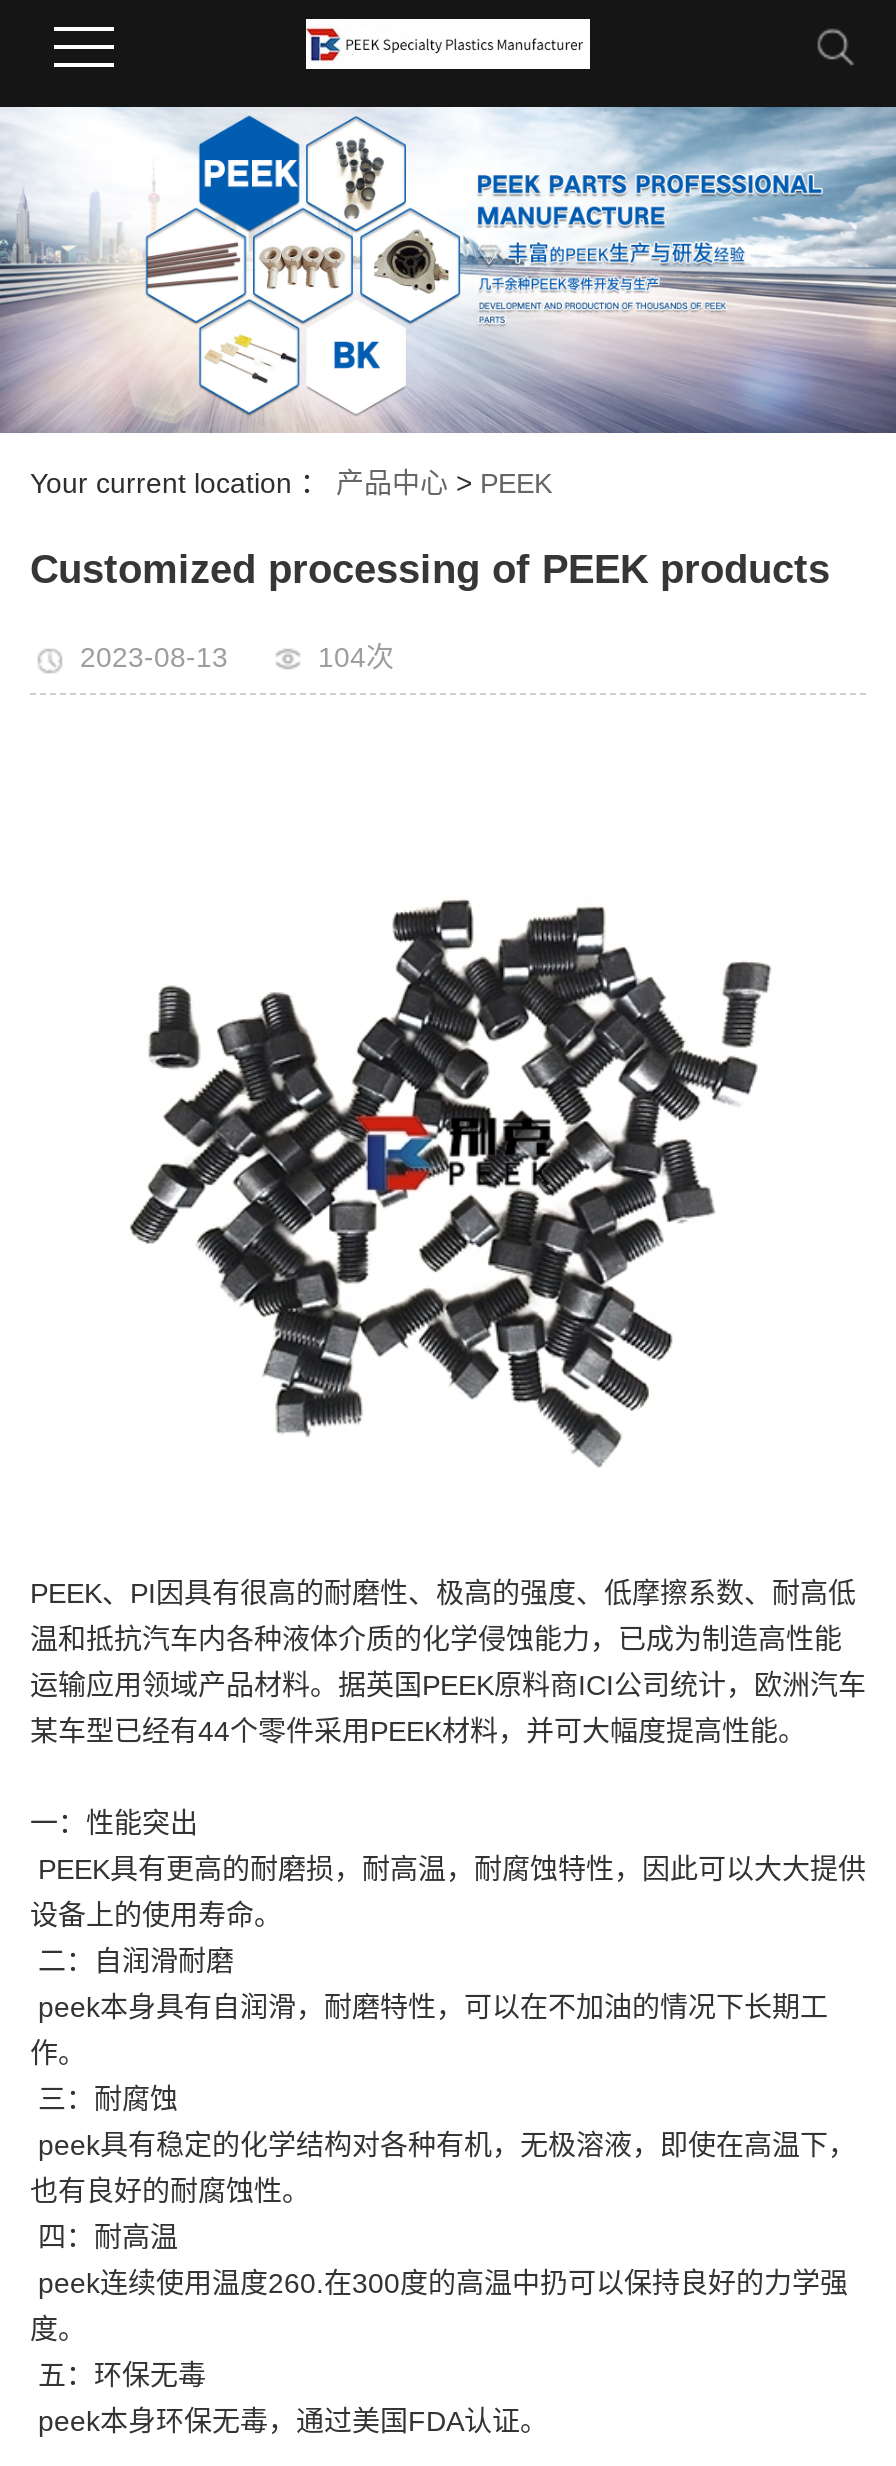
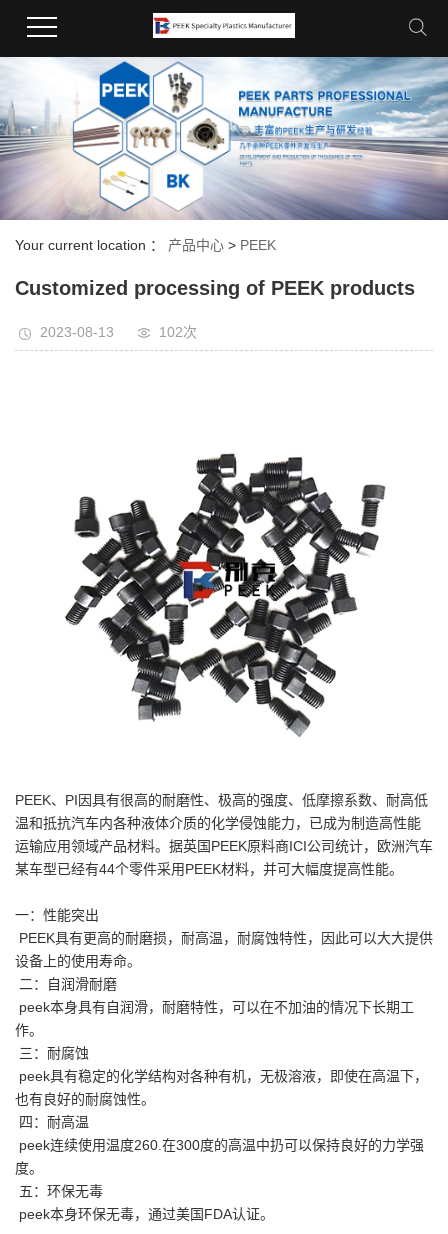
- 104次
+ 102次
